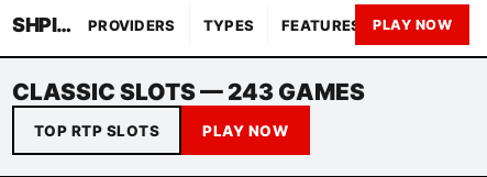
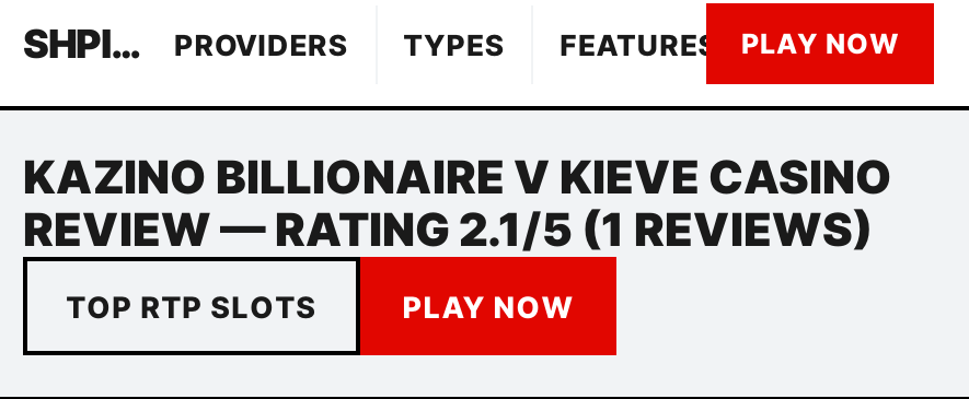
- CLASSIC SLOTS — 243 GAMES
+ KAZINO BILLIONAIRE V KIEVE CASINO
+ REVIEW — RATING 2.1/5 (1 REVIEWS)
